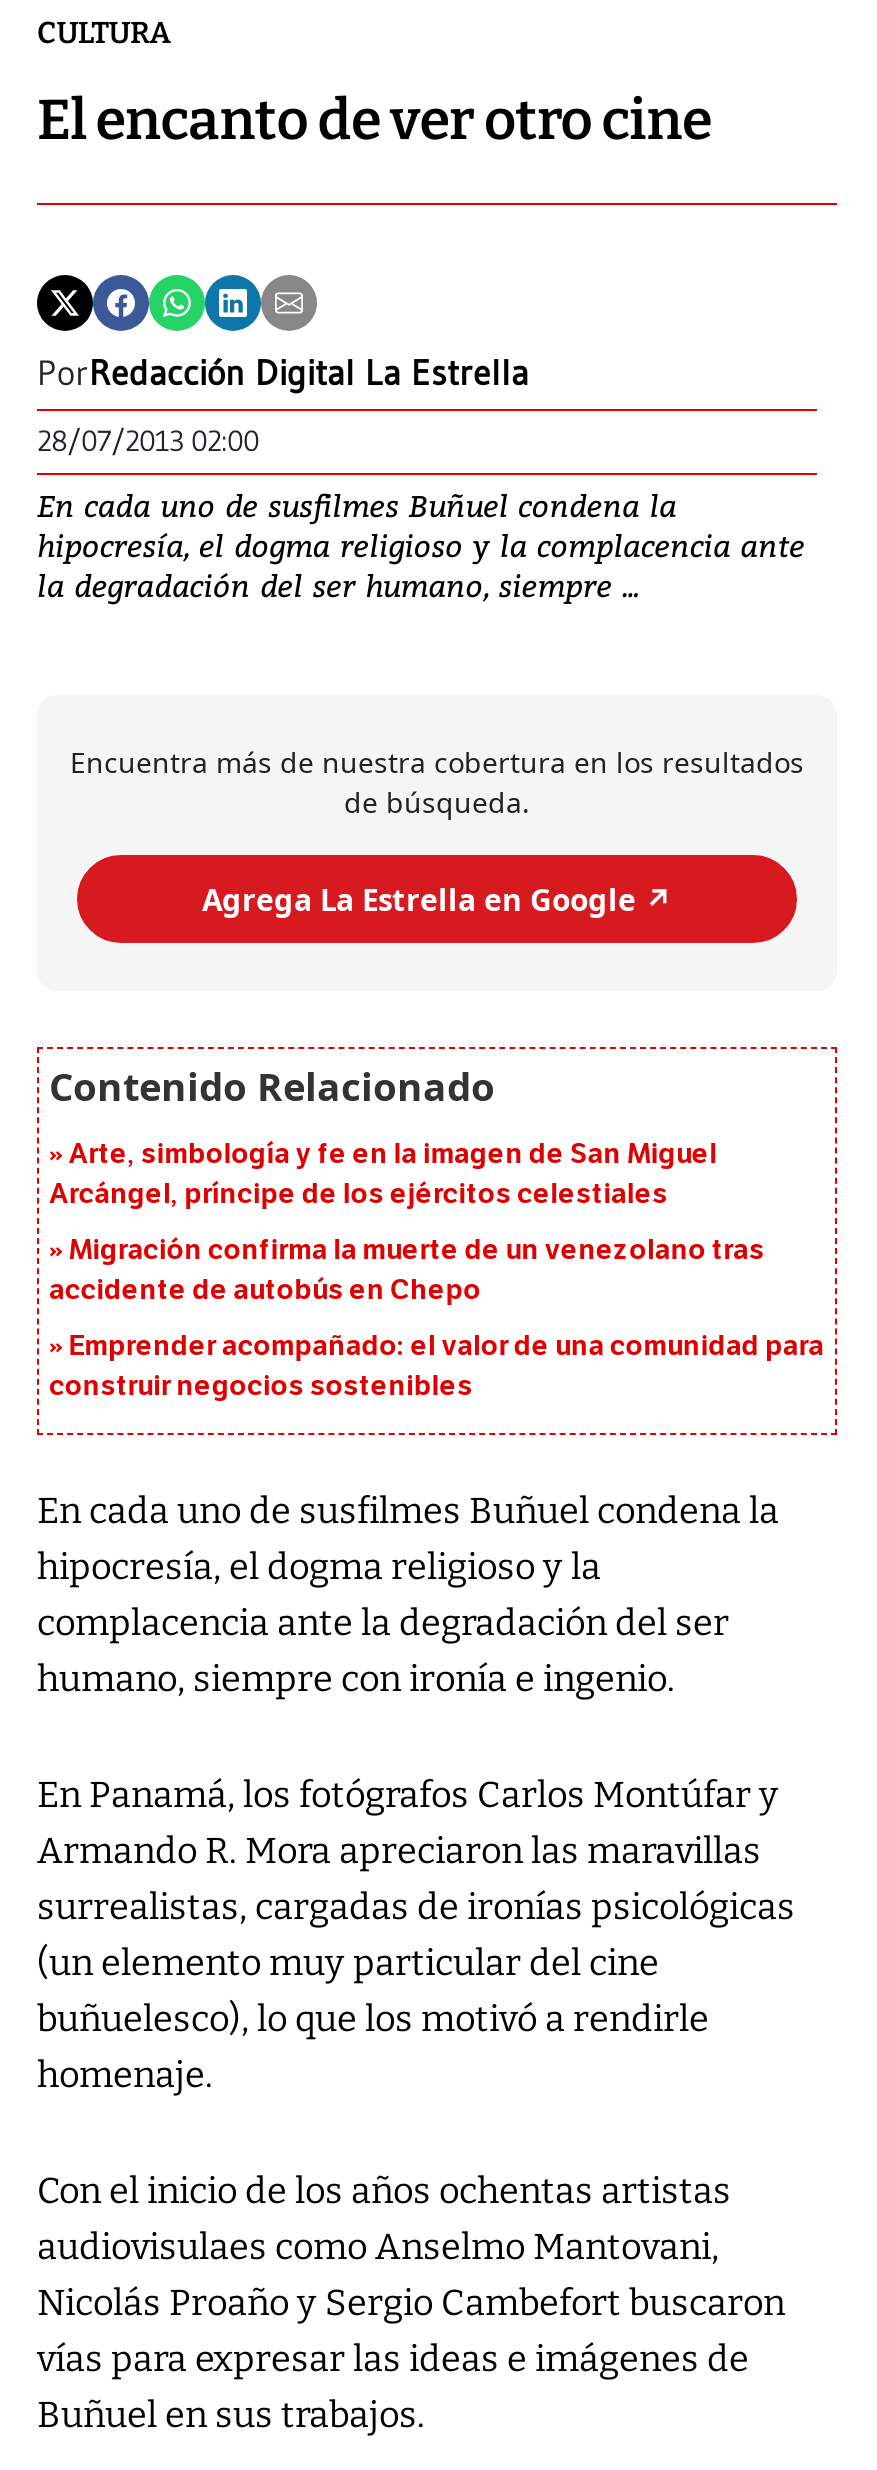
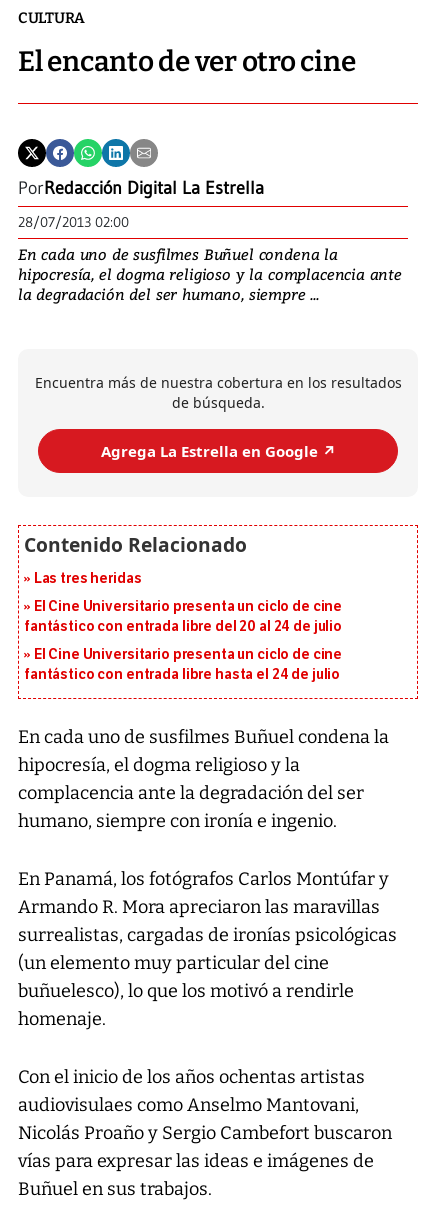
- Arte, simbología y fe en la imagen de San Miguel
- Arcángel, príncipe de los ejércitos celestiales
+ Las tres heridas

- Migración confirma la muerte de un venezolano tras
- accidente de autobús en Chepo
+ El Cine Universitario presenta un ciclo de cine
+ fantástico con entrada libre del 20 al 24 de julio

- Emprender acompañado: el valor de una comunidad para
- construir negocios sostenibles
+ El Cine Universitario presenta un ciclo de cine
+ fantástico con entrada libre hasta el 24 de julio
